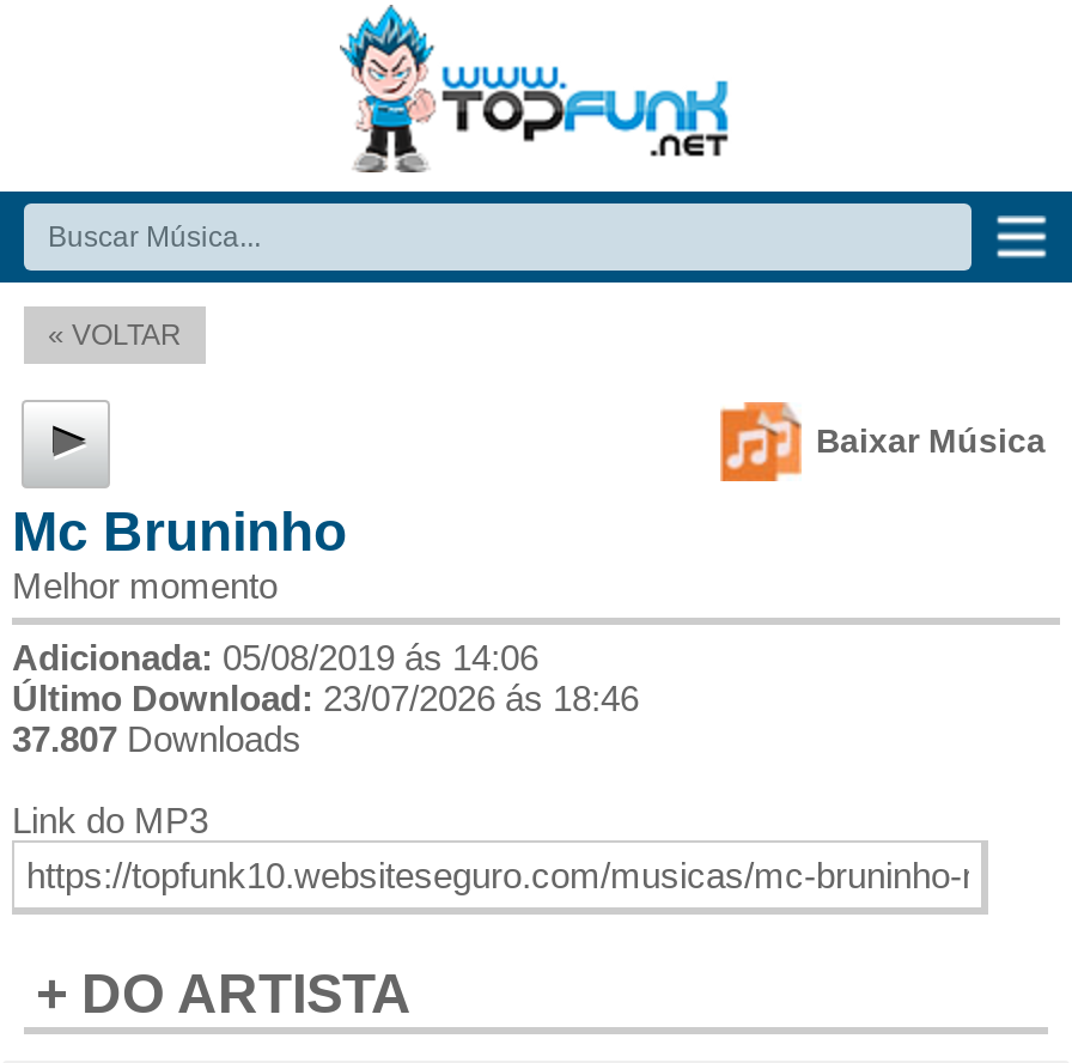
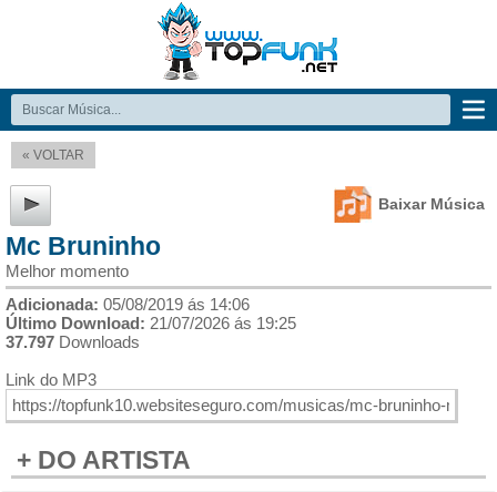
- Último Download: 23/07/2026 ás 18:46
+ Último Download: 21/07/2026 ás 19:25

- 37.807 Downloads
+ 37.797 Downloads
